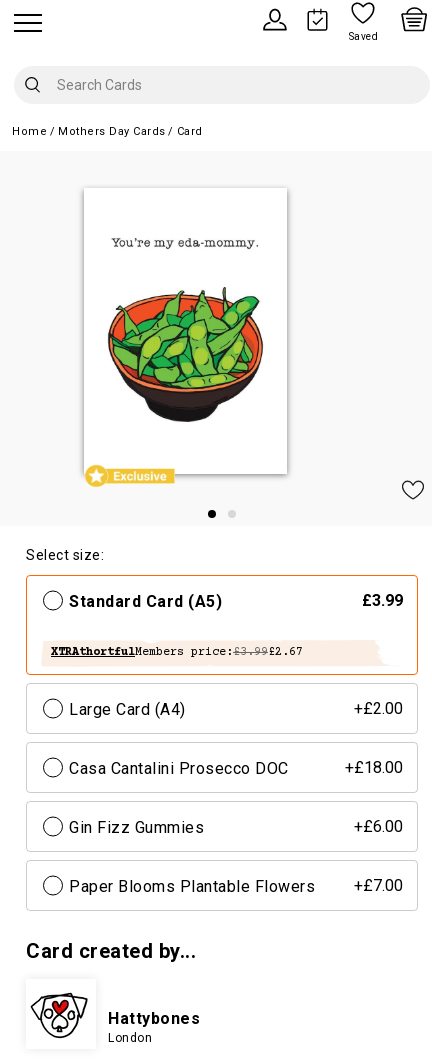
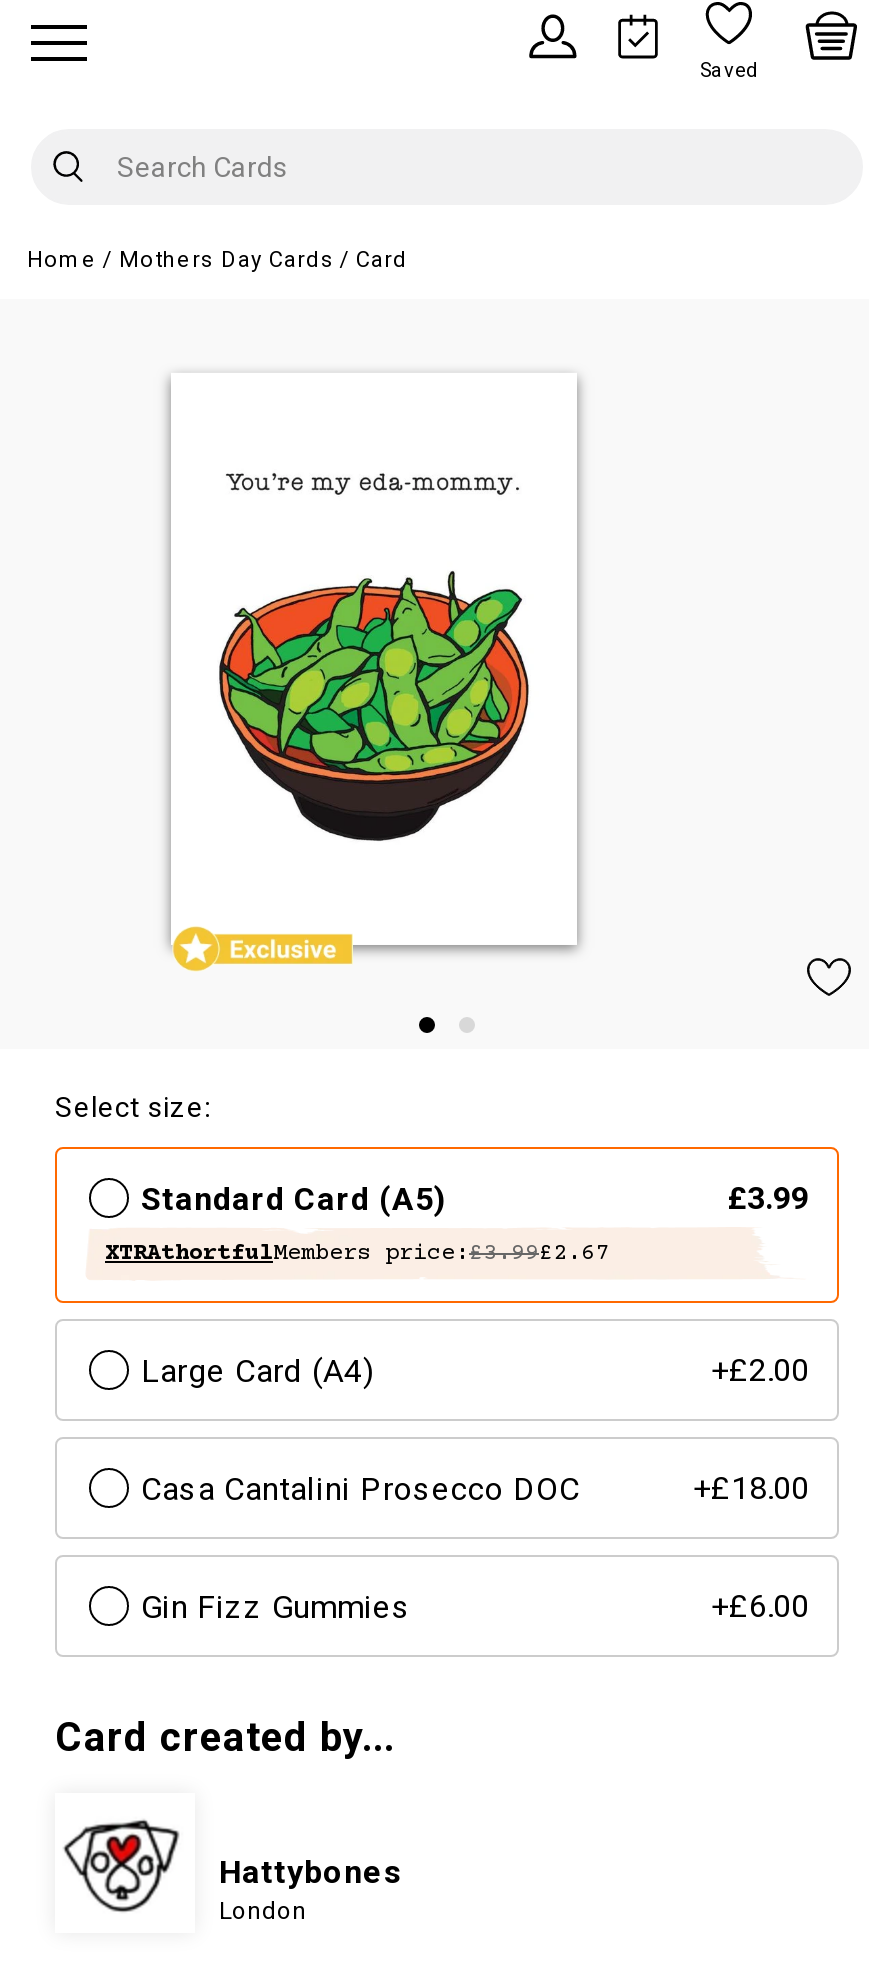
- Paper Blooms Plantable Flowers
- +£7.00
